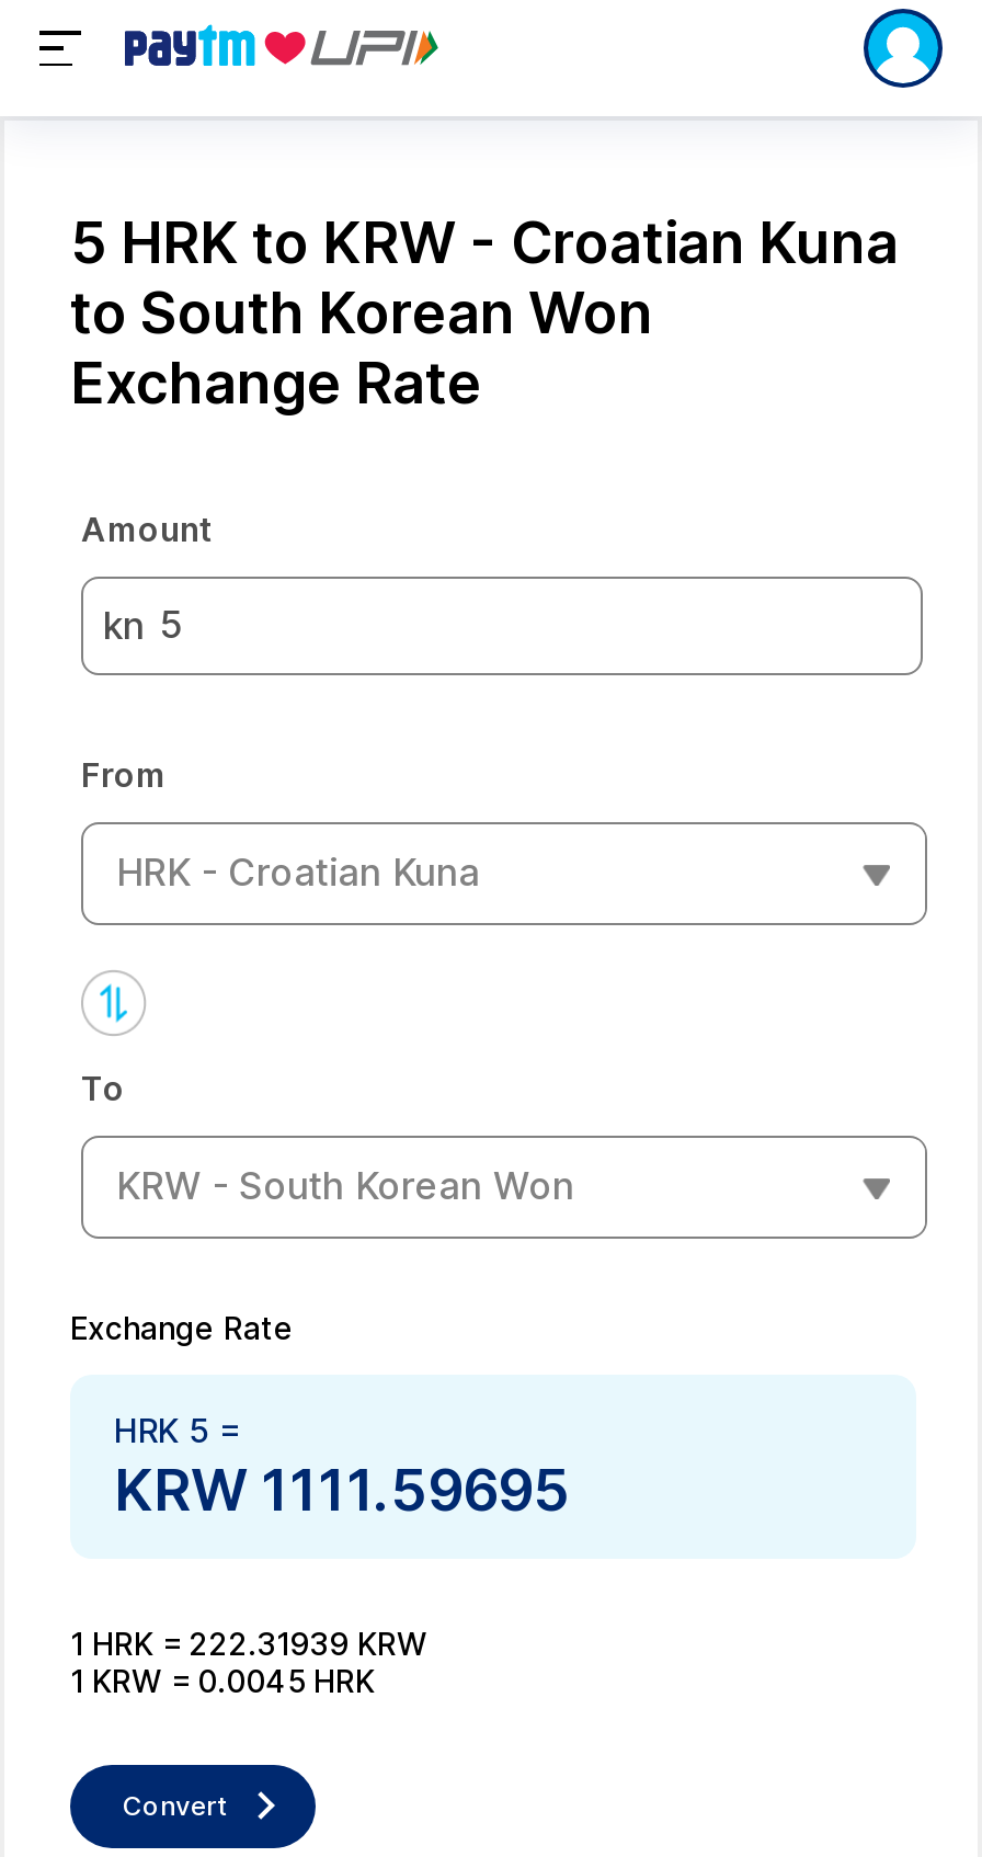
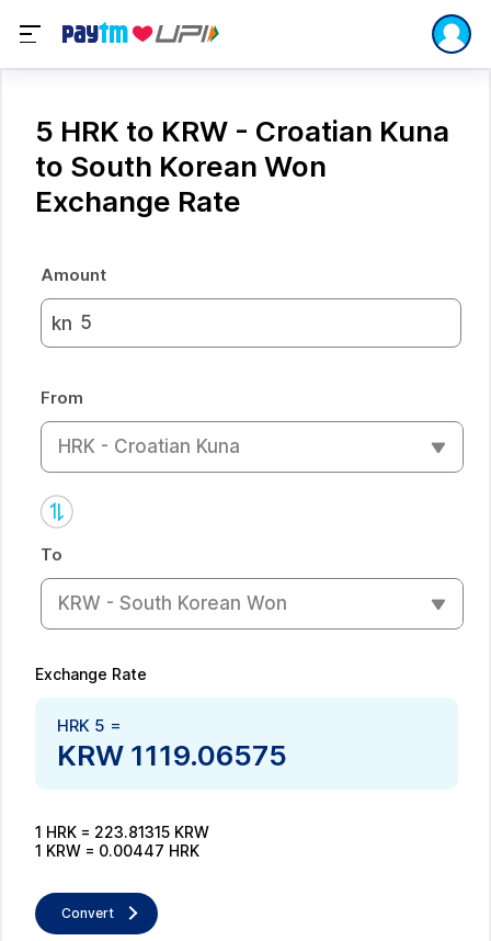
- KRW 1111.59695
+ KRW 1119.06575

- 1 HRK = 222.31939 KRW
+ 1 HRK = 223.81315 KRW

- 1 KRW = 0.0045 HRK
+ 1 KRW = 0.00447 HRK
